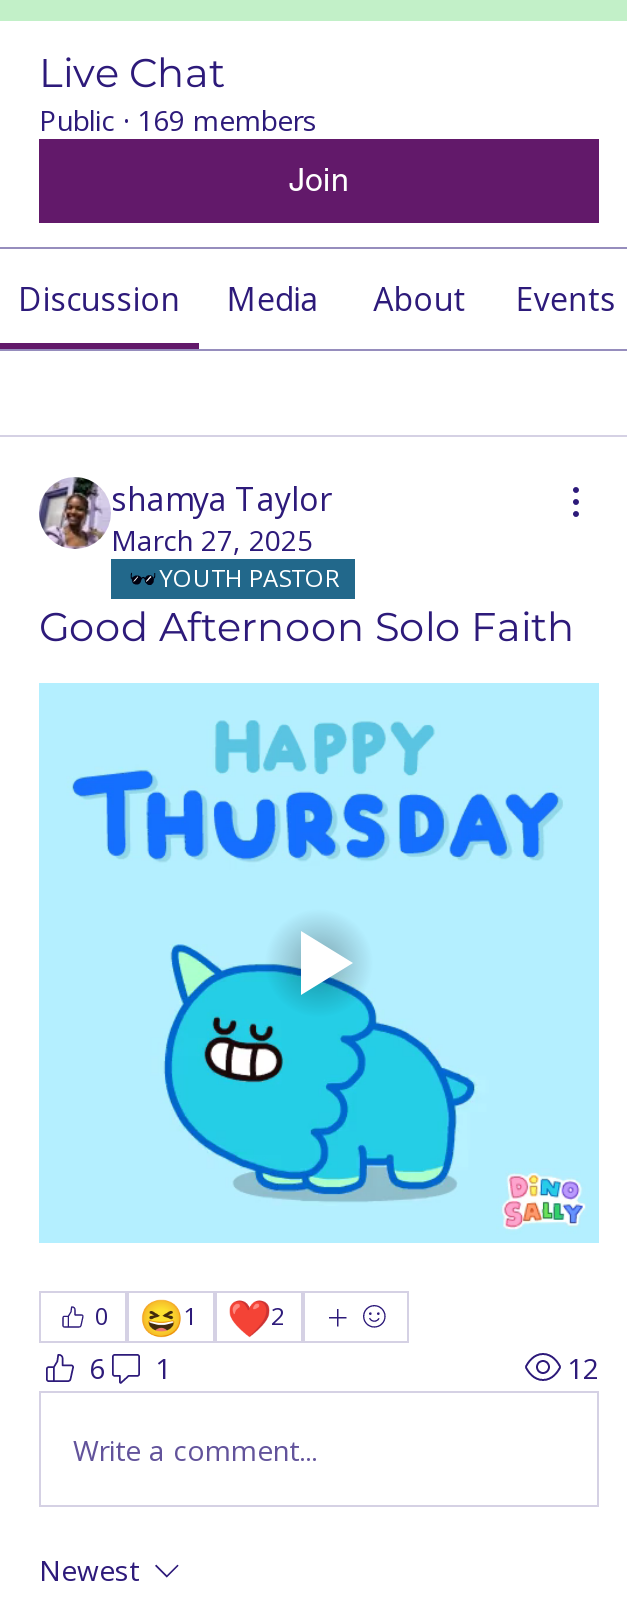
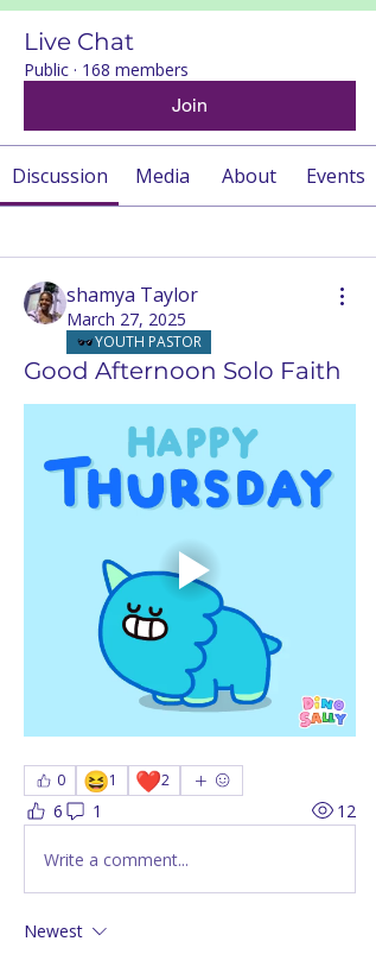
- Public · 169 members
+ Public · 168 members
